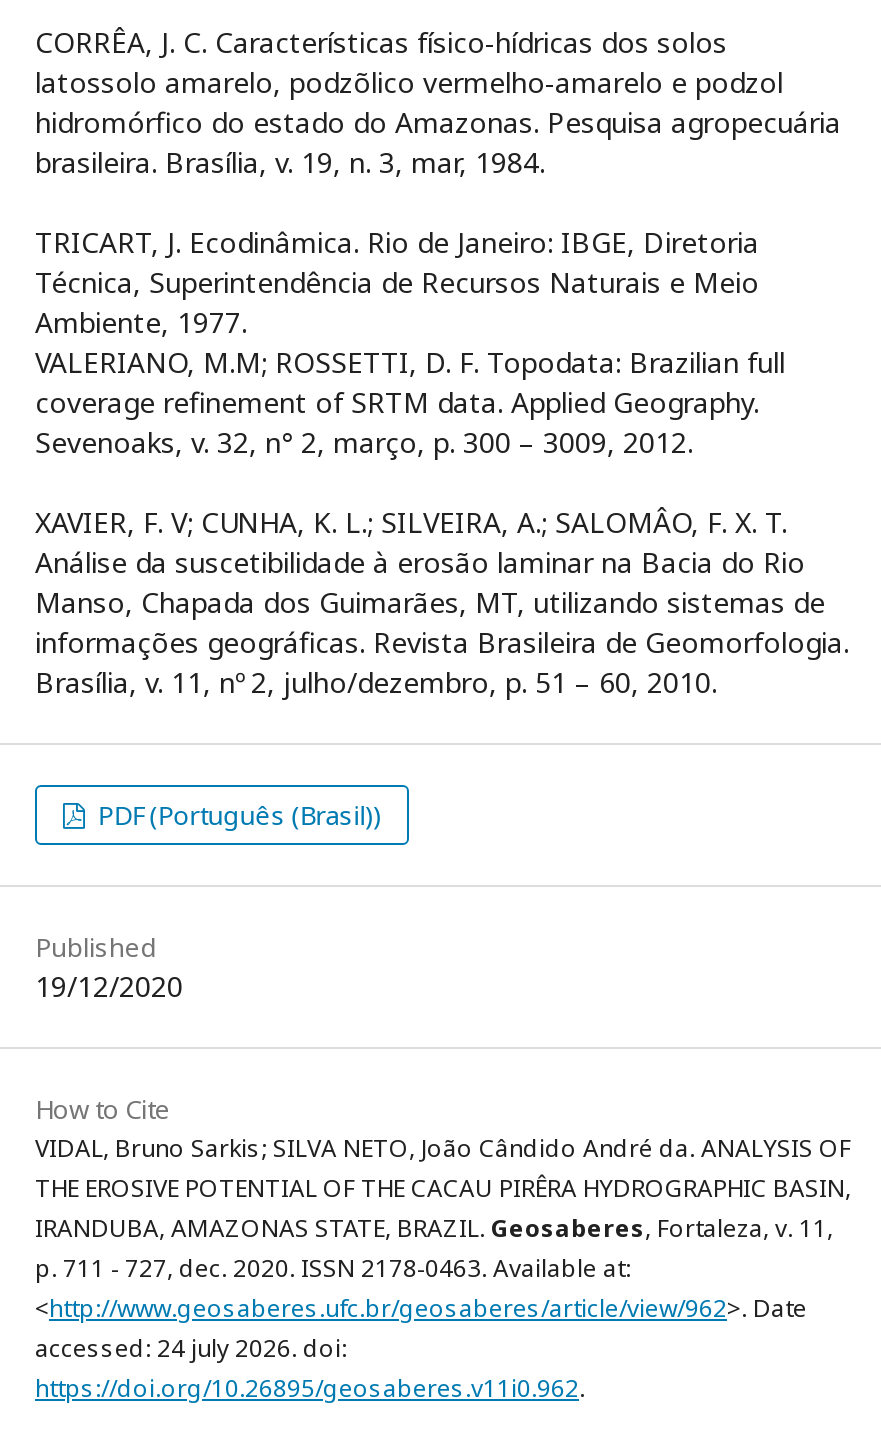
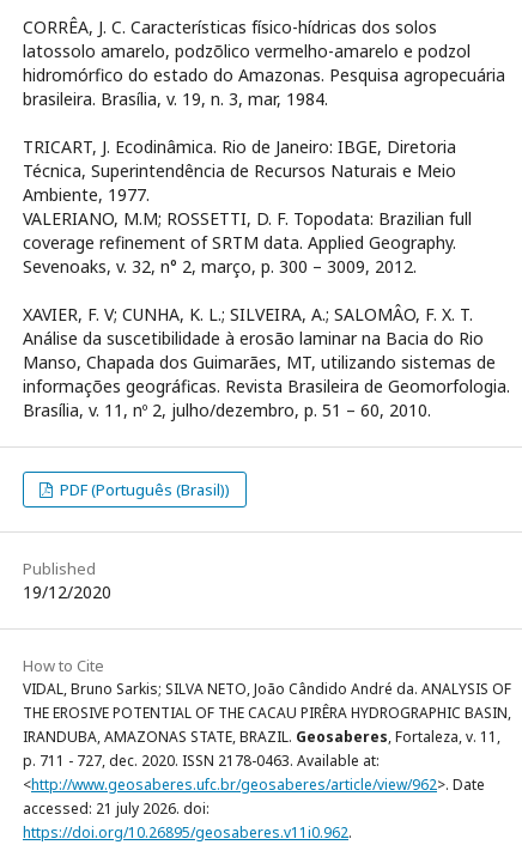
- accessed: 24 july 2026. doi:
+ accessed: 21 july 2026. doi:
